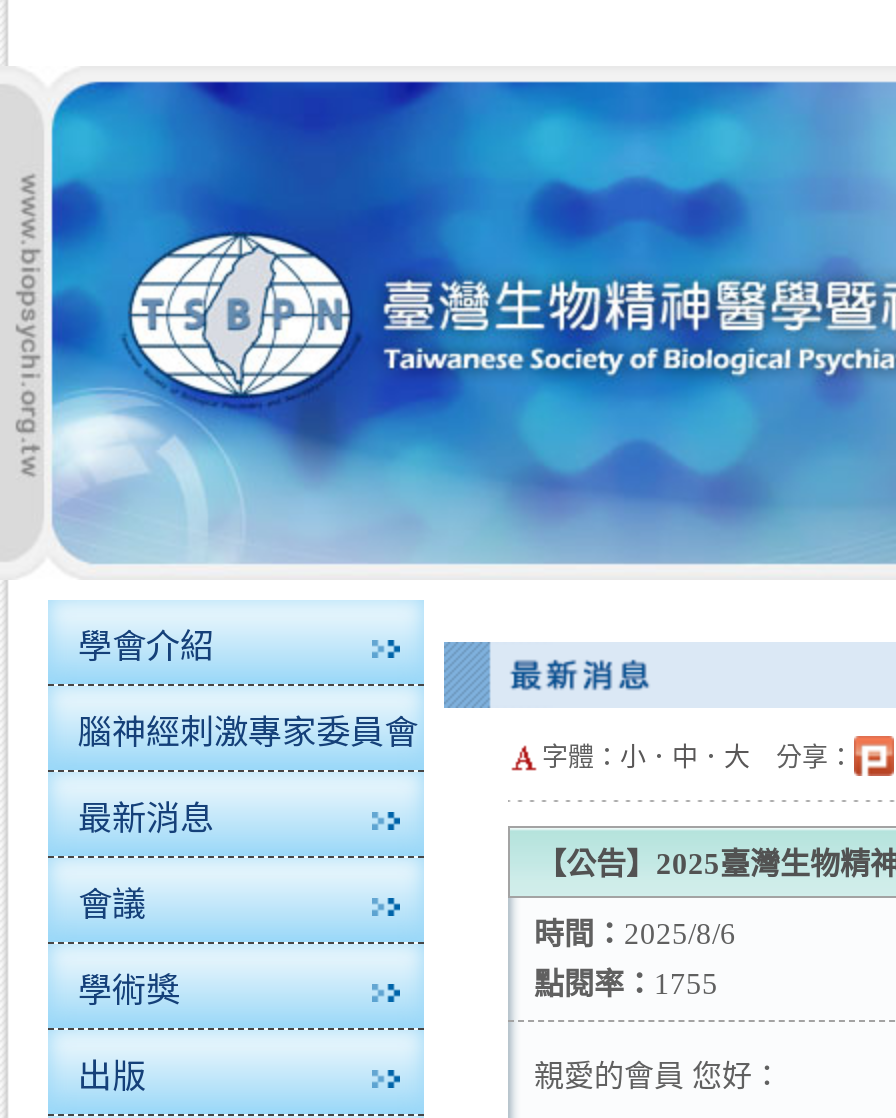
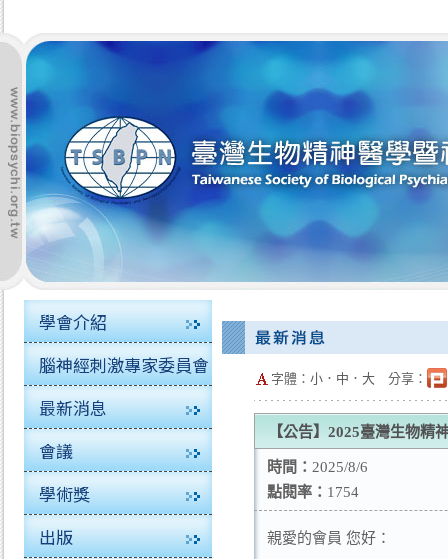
- 點閱率：1755
+ 點閱率：1754
